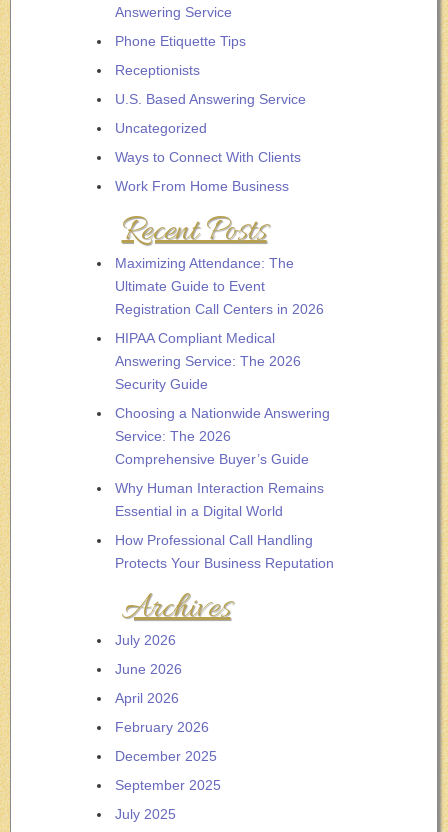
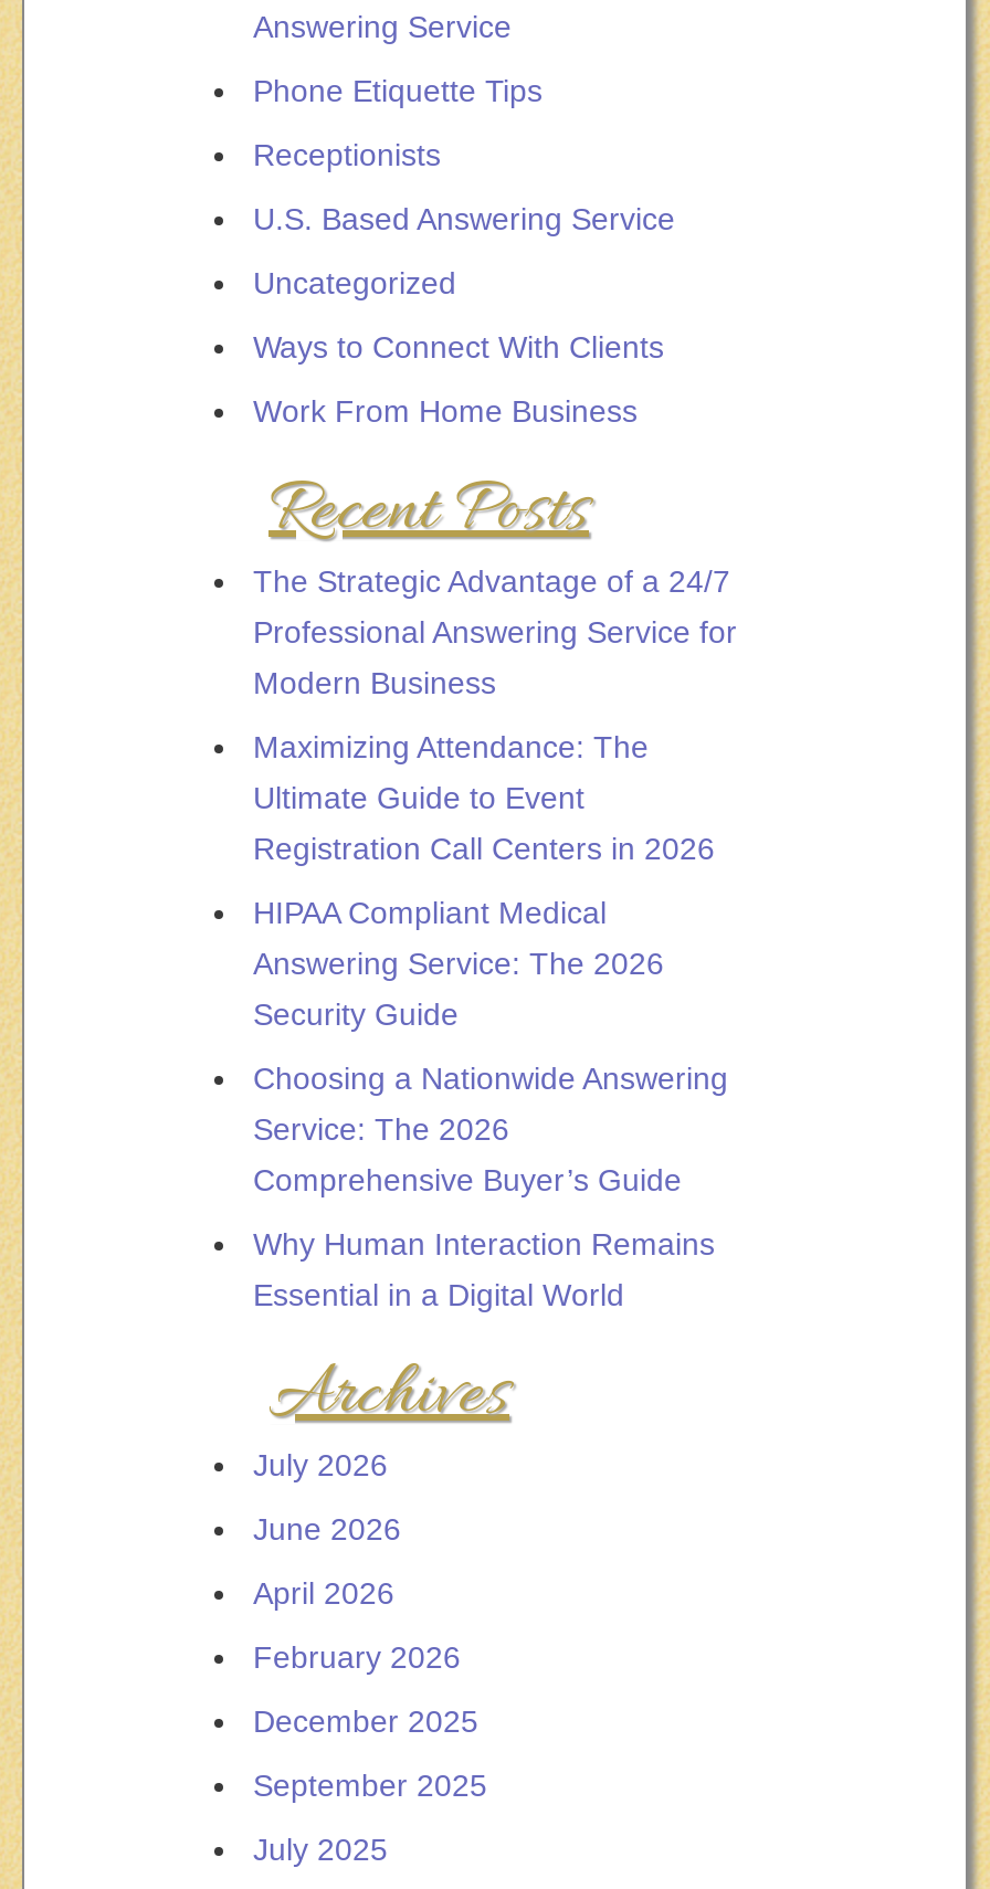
+ The Strategic Advantage of a 24/7
+ Professional Answering Service for
+ Modern Business

moved down: Maximizing Attendance: The | Ultimate Guide to Event | Registration Call Centers in 2026 | ... | Why Human Interaction Remains | Essential in a Digital World

- How Professional Call Handling
- Protects Your Business Reputation
